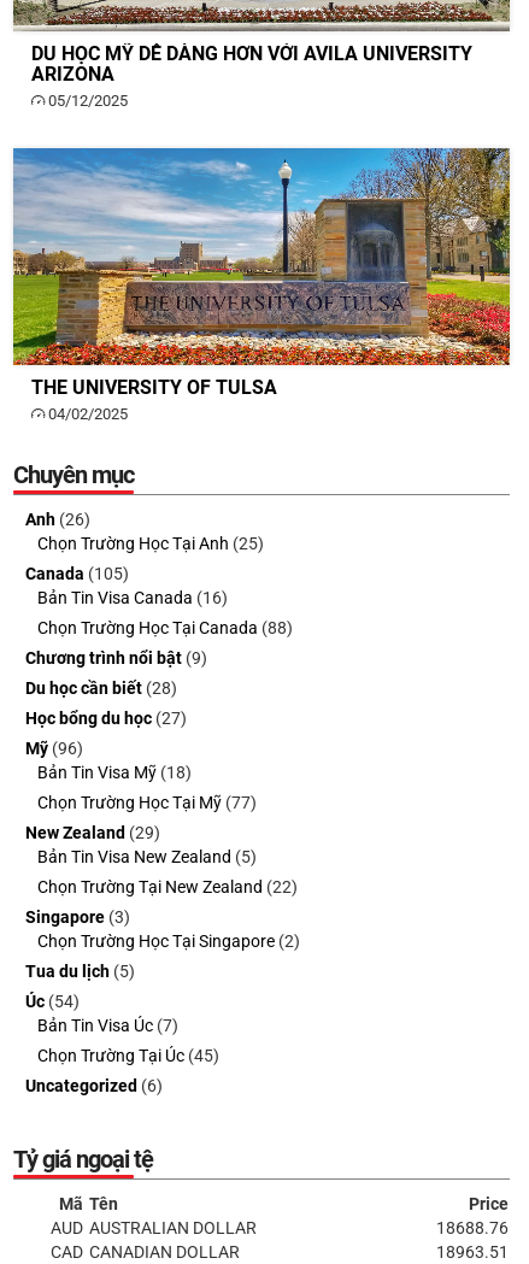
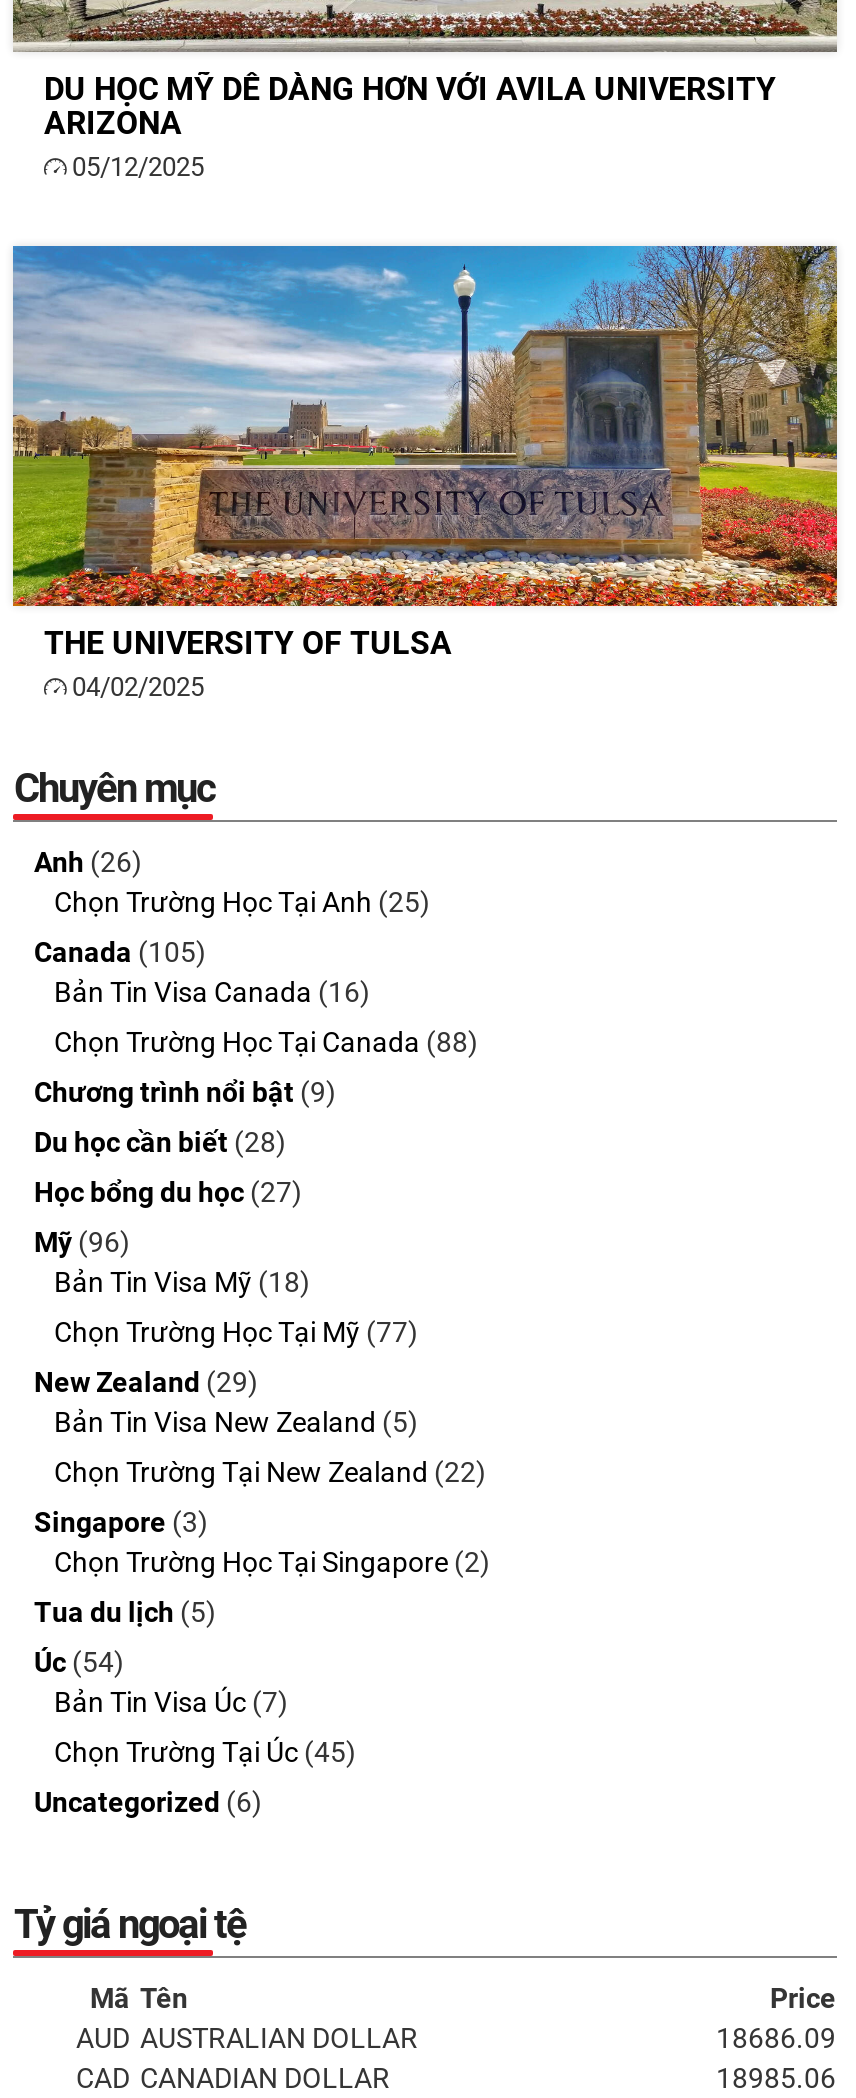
- 18688.76
+ 18686.09

- 18963.51
+ 18985.06
